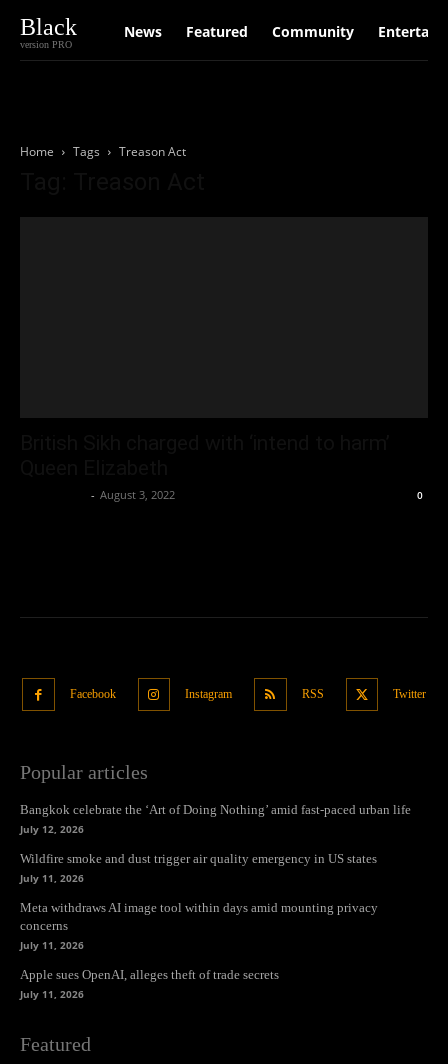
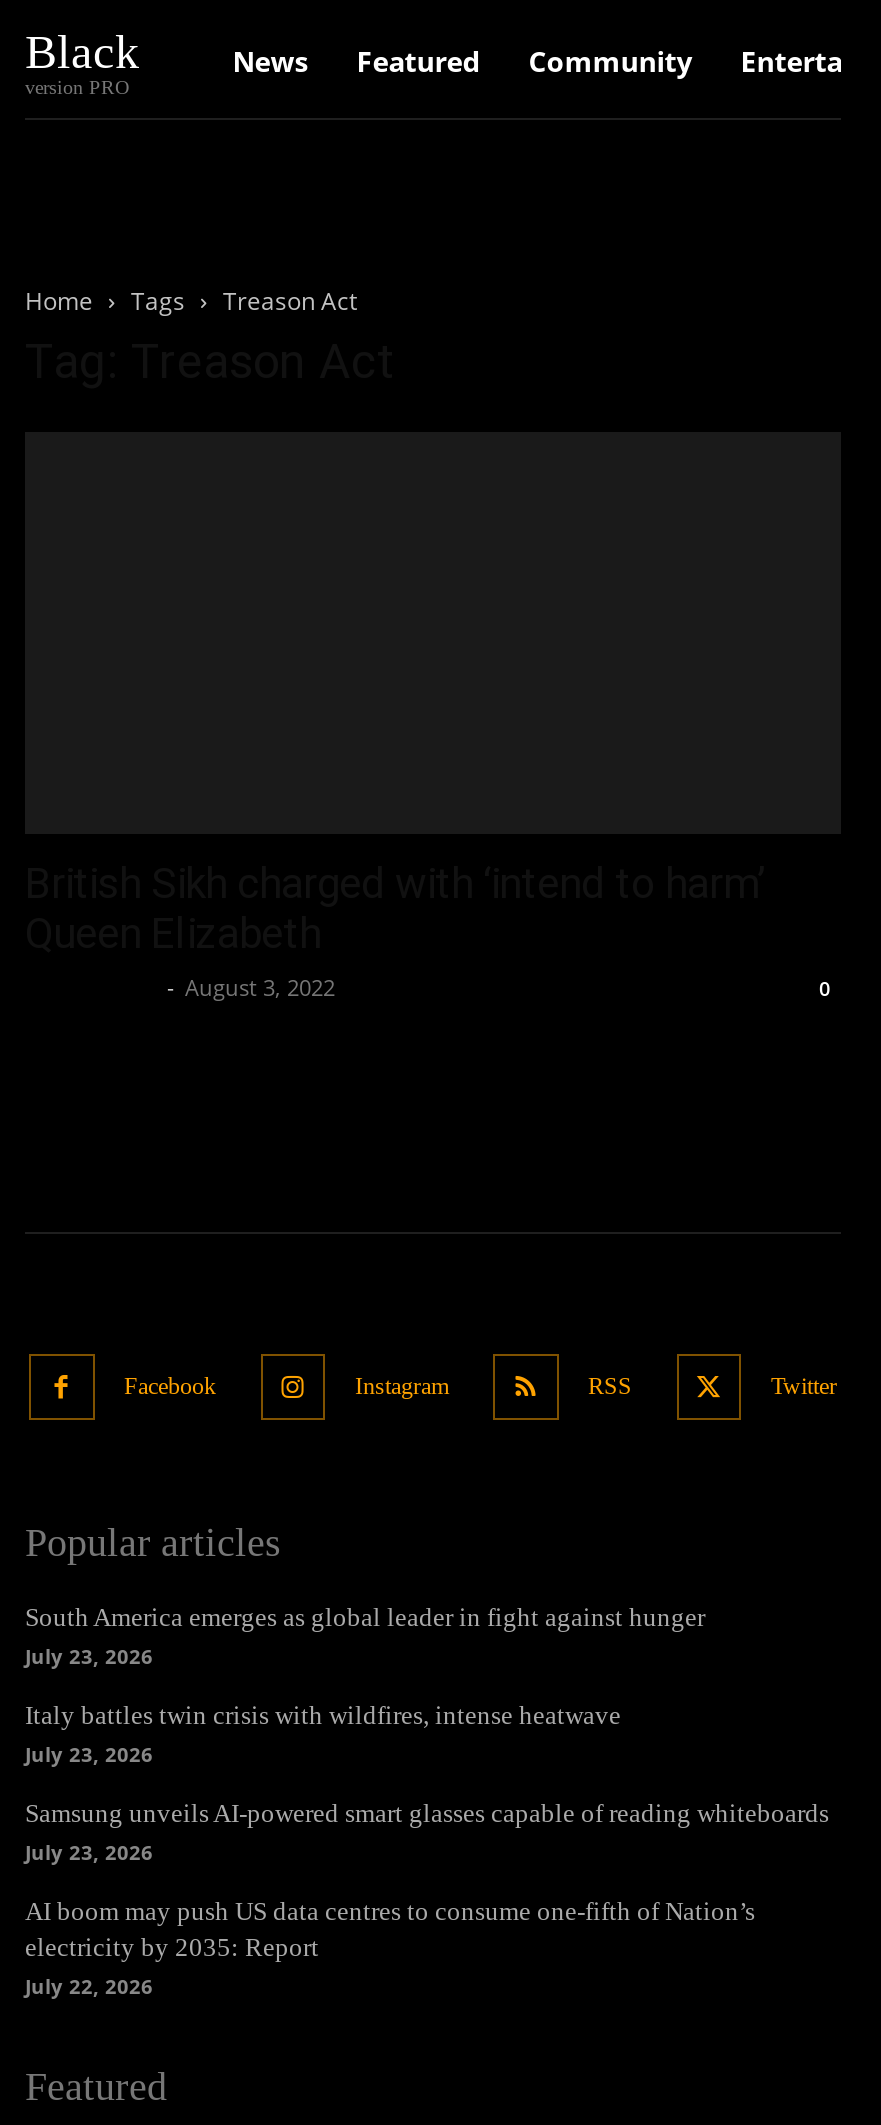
- Bangkok celebrate the ‘Art of Doing Nothing’ amid fast-paced urban life
- July 12, 2026
+ South America emerges as global leader in fight against hunger
+ July 23, 2026

- Wildfire smoke and dust trigger air quality emergency in US states
- July 11, 2026
+ Italy battles twin crisis with wildfires, intense heatwave
+ July 23, 2026

- Meta withdraws AI image tool within days amid mounting privacy
- concerns
- July 11, 2026
+ Samsung unveils AI-powered smart glasses capable of reading whiteboards
+ July 23, 2026

- Apple sues OpenAI, alleges theft of trade secrets
- July 11, 2026
+ AI boom may push US data centres to consume one-fifth of Nation’s
+ electricity by 2035: Report
+ July 22, 2026
